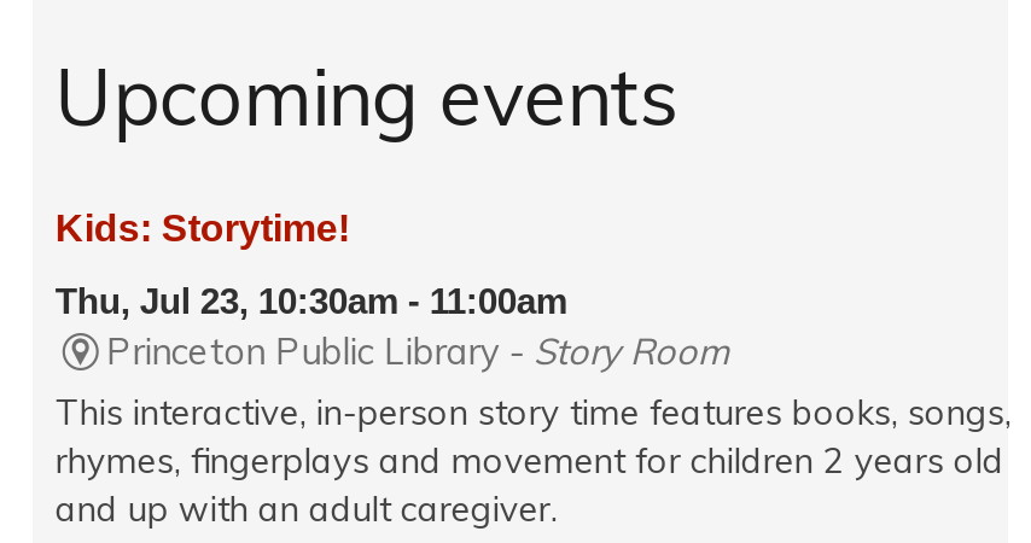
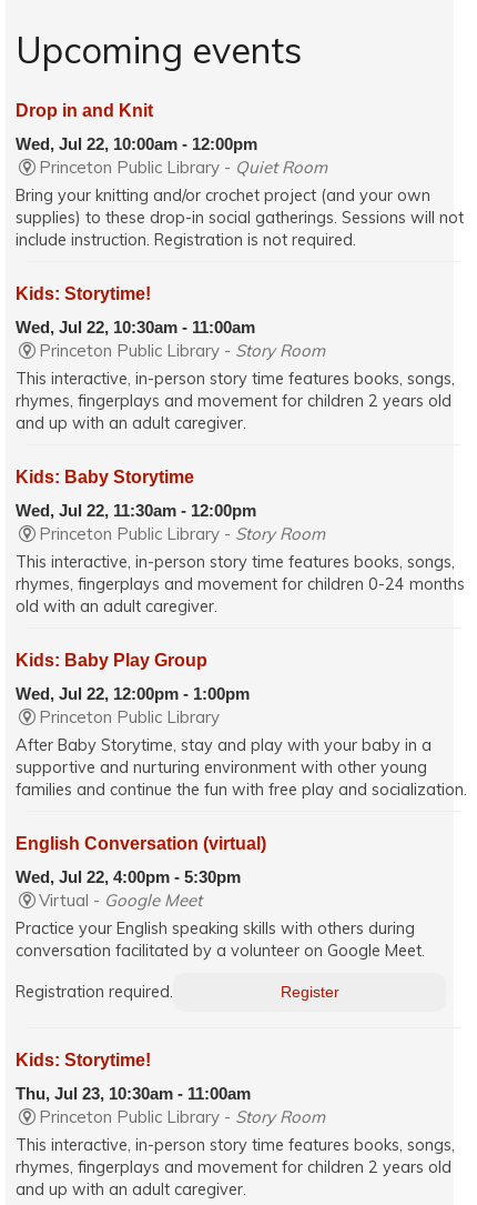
+ Drop in and Knit
+ Wed, Jul 22, 10:00am - 12:00pm
+ Princeton Public Library - Quiet Room
+ Bring your knitting and/or crochet project (and your own
+ supplies) to these drop-in social gatherings. Sessions will not
+ include instruction. Registration is not required.
+ Kids: Storytime!
+ Wed, Jul 22, 10:30am - 11:00am
+ Princeton Public Library - Story Room
+ This interactive, in-person story time features books, songs,
+ rhymes, fingerplays and movement for children 2 years old
+ and up with an adult caregiver.
+ Kids: Baby Storytime
+ Wed, Jul 22, 11:30am - 12:00pm
+ Princeton Public Library - Story Room
+ This interactive, in-person story time features books, songs,
+ rhymes, fingerplays and movement for children 0-24 months
+ old with an adult caregiver.
+ Kids: Baby Play Group
+ Wed, Jul 22, 12:00pm - 1:00pm
+ Princeton Public Library
+ After Baby Storytime, stay and play with your baby in a
+ supportive and nurturing environment with other young
+ families and continue the fun with free play and socialization.
+ English Conversation (virtual)
+ Wed, Jul 22, 4:00pm - 5:30pm
+ Virtual - Google Meet
+ Practice your English speaking skills with others during
+ conversation facilitated by a volunteer on Google Meet.
+ Registration required.
+ Register
